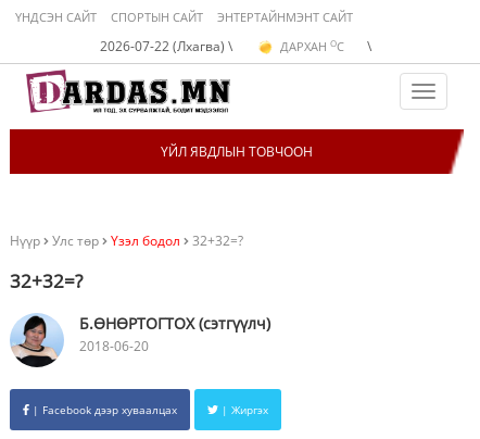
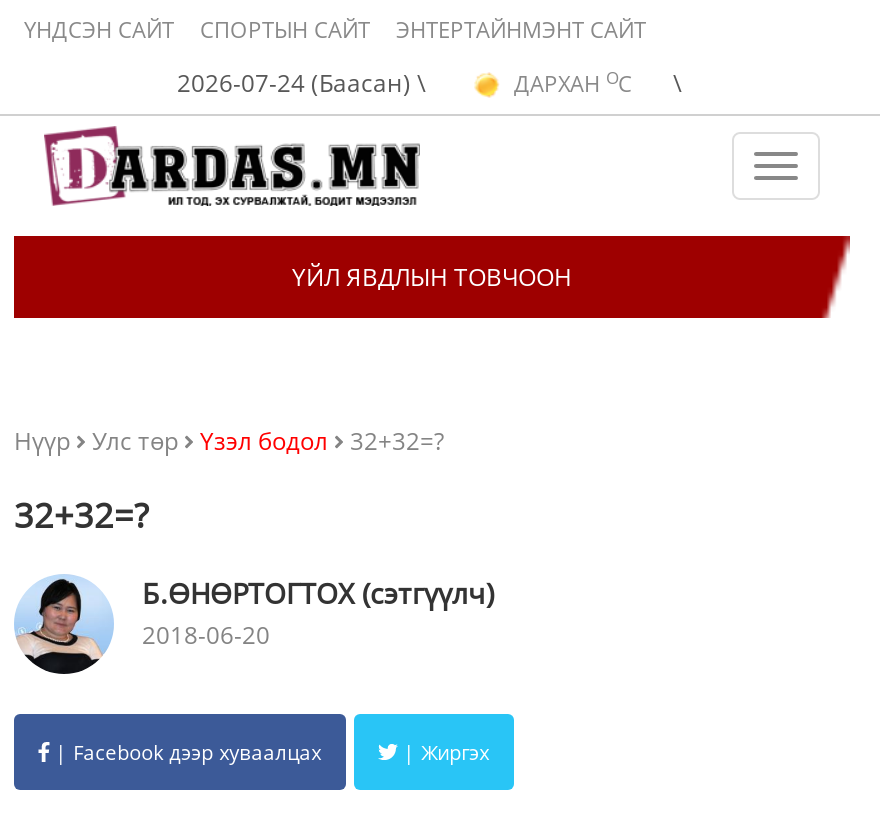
- 2026-07-22 (Лхагва) \
+ 2026-07-24 (Баасан) \
